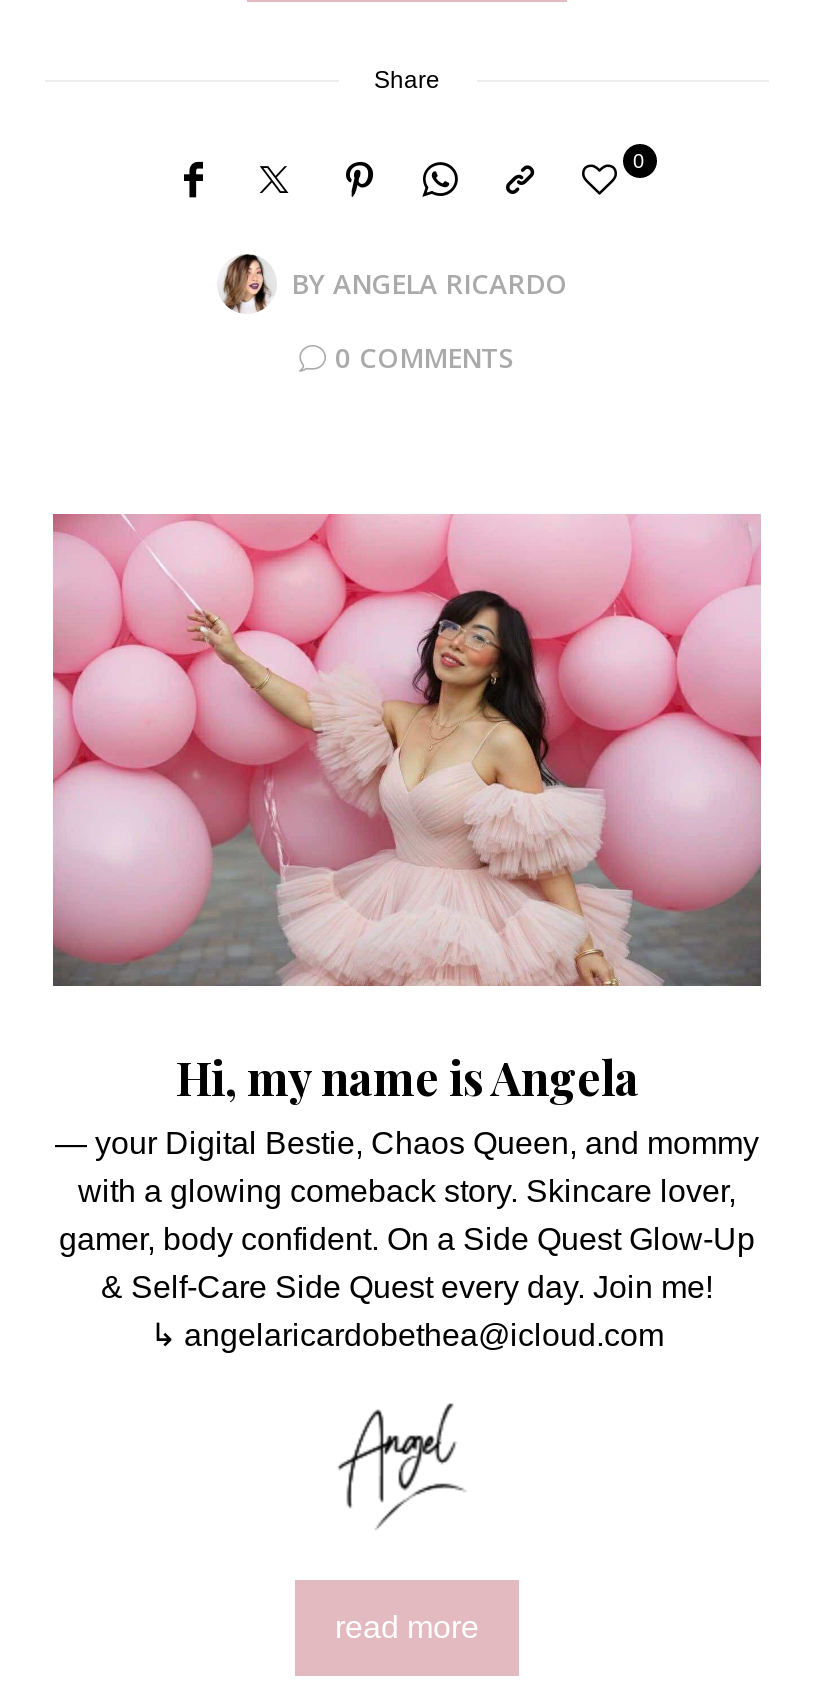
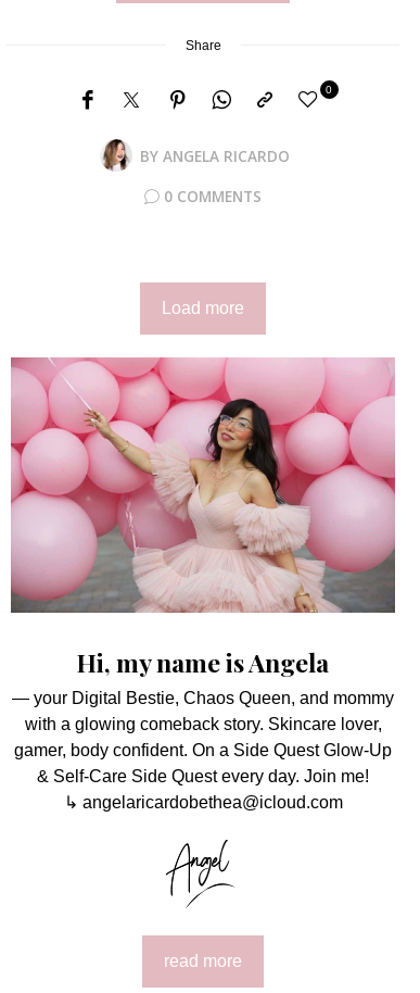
+ Load more
